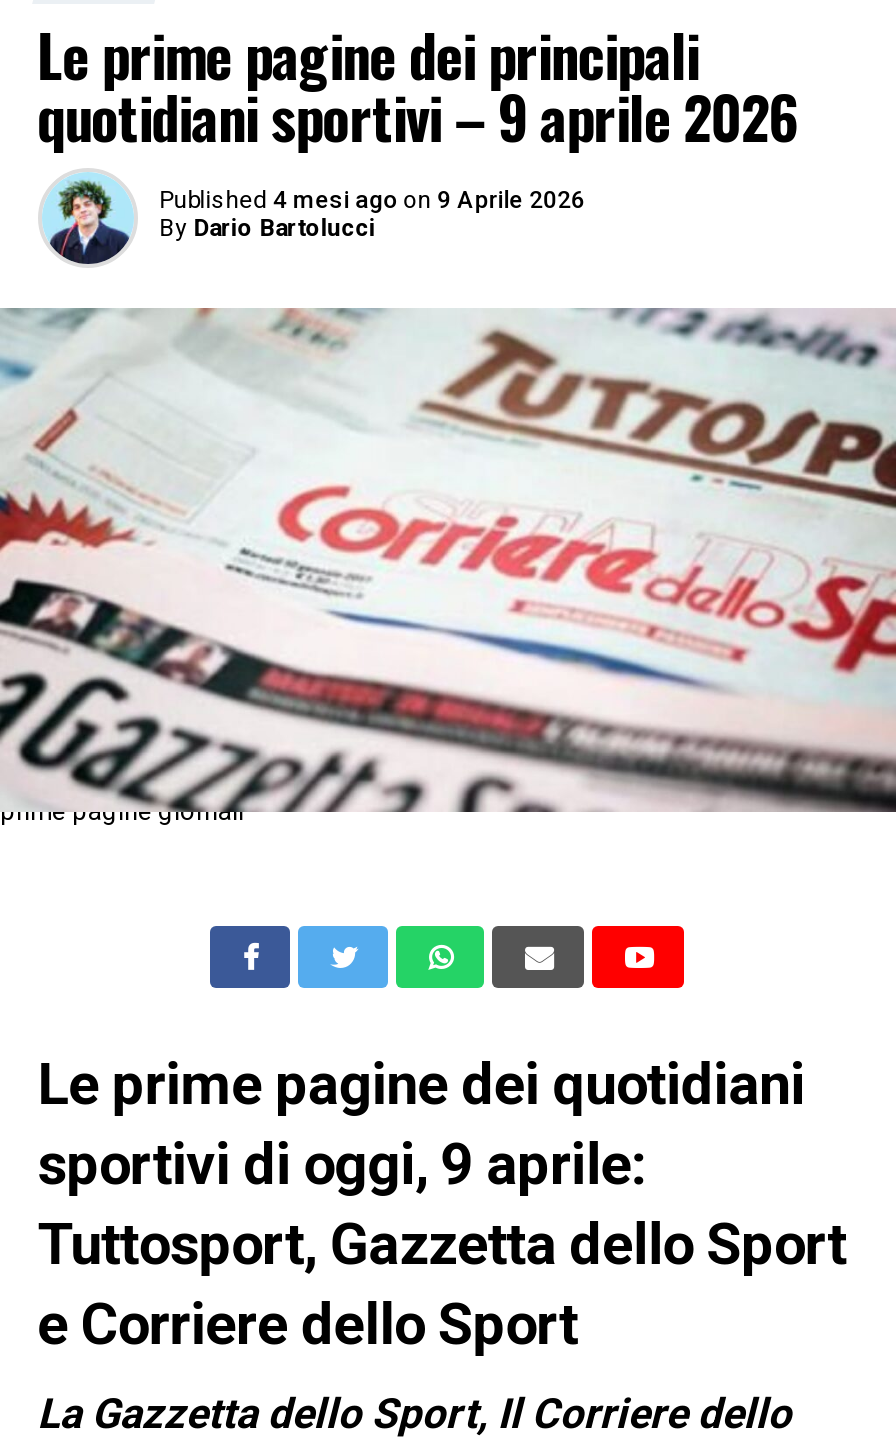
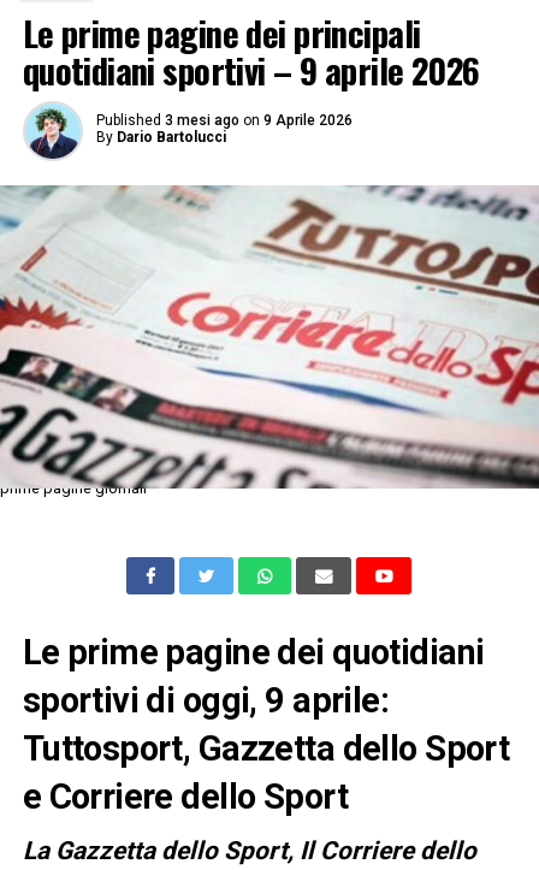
- Published 4 mesi ago on 9 Aprile 2026
+ Published 3 mesi ago on 9 Aprile 2026
